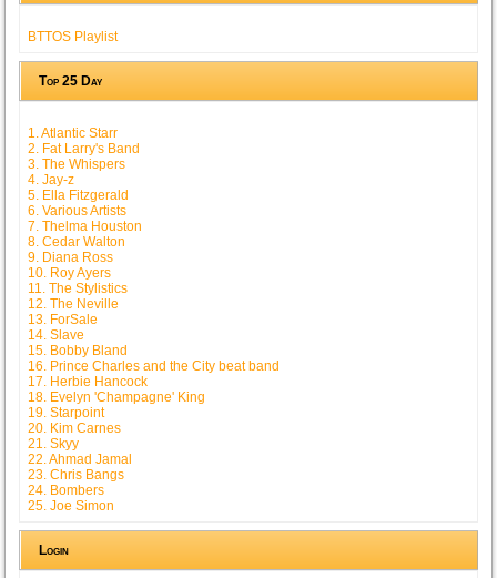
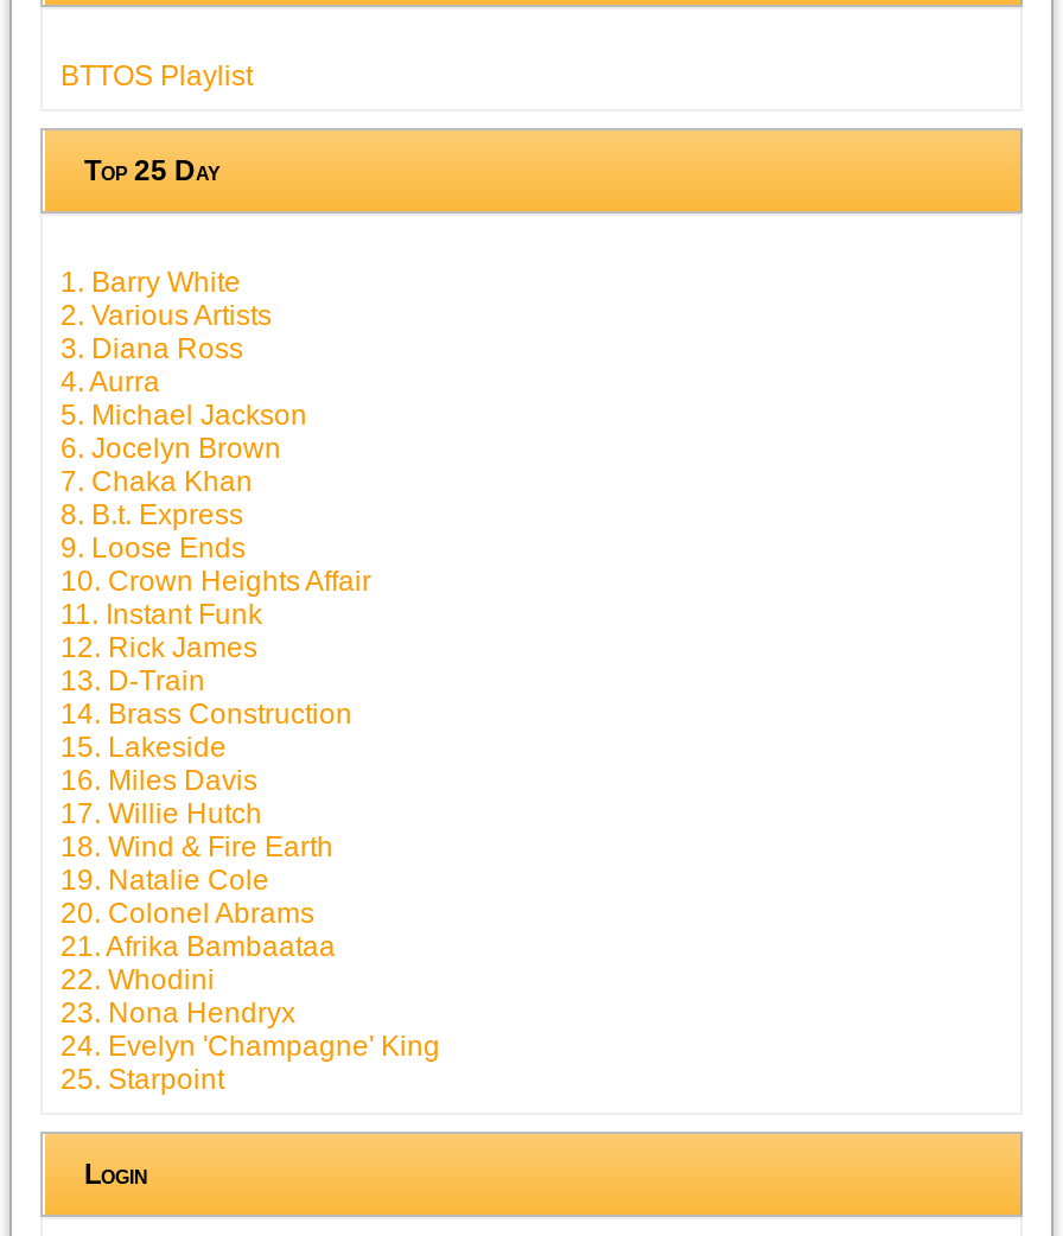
- 1. Atlantic Starr
- 2. Fat Larry's Band
- 3. The Whispers
- 4. Jay-z
- 5. Ella Fitzgerald
- 6. Various Artists
- 7. Thelma Houston
- 8. Cedar Walton
- 9. Diana Ross
- 10. Roy Ayers
- 11. The Stylistics
- 12. The Neville
- 13. ForSale
- 14. Slave
- 15. Bobby Bland
- 16. Prince Charles and the City beat band
- 17. Herbie Hancock
- 18. Evelyn 'Champagne' King
- 19. Starpoint
- 20. Kim Carnes
- 21. Skyy
- 22. Ahmad Jamal
- 23. Chris Bangs
- 24. Bombers
- 25. Joe Simon
+ 1. Barry White
+ 2. Various Artists
+ 3. Diana Ross
+ 4. Aurra
+ 5. Michael Jackson
+ 6. Jocelyn Brown
+ 7. Chaka Khan
+ 8. B.t. Express
+ 9. Loose Ends
+ 10. Crown Heights Affair
+ 11. Instant Funk
+ 12. Rick James
+ 13. D-Train
+ 14. Brass Construction
+ 15. Lakeside
+ 16. Miles Davis
+ 17. Willie Hutch
+ 18. Wind & Fire Earth
+ 19. Natalie Cole
+ 20. Colonel Abrams
+ 21. Afrika Bambaataa
+ 22. Whodini
+ 23. Nona Hendryx
+ 24. Evelyn 'Champagne' King
+ 25. Starpoint
